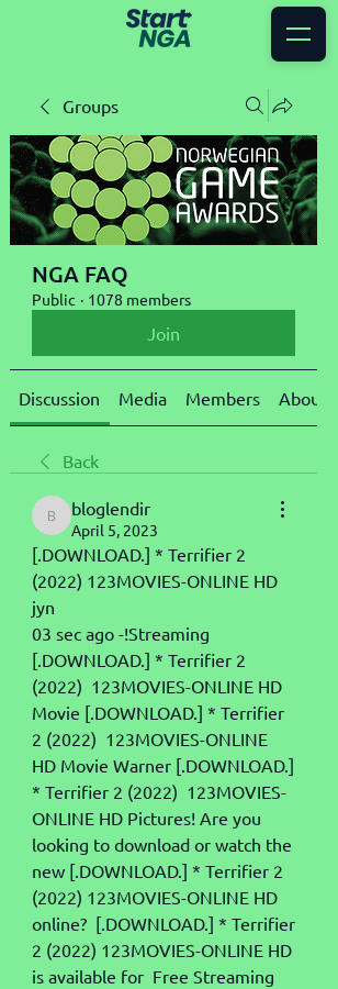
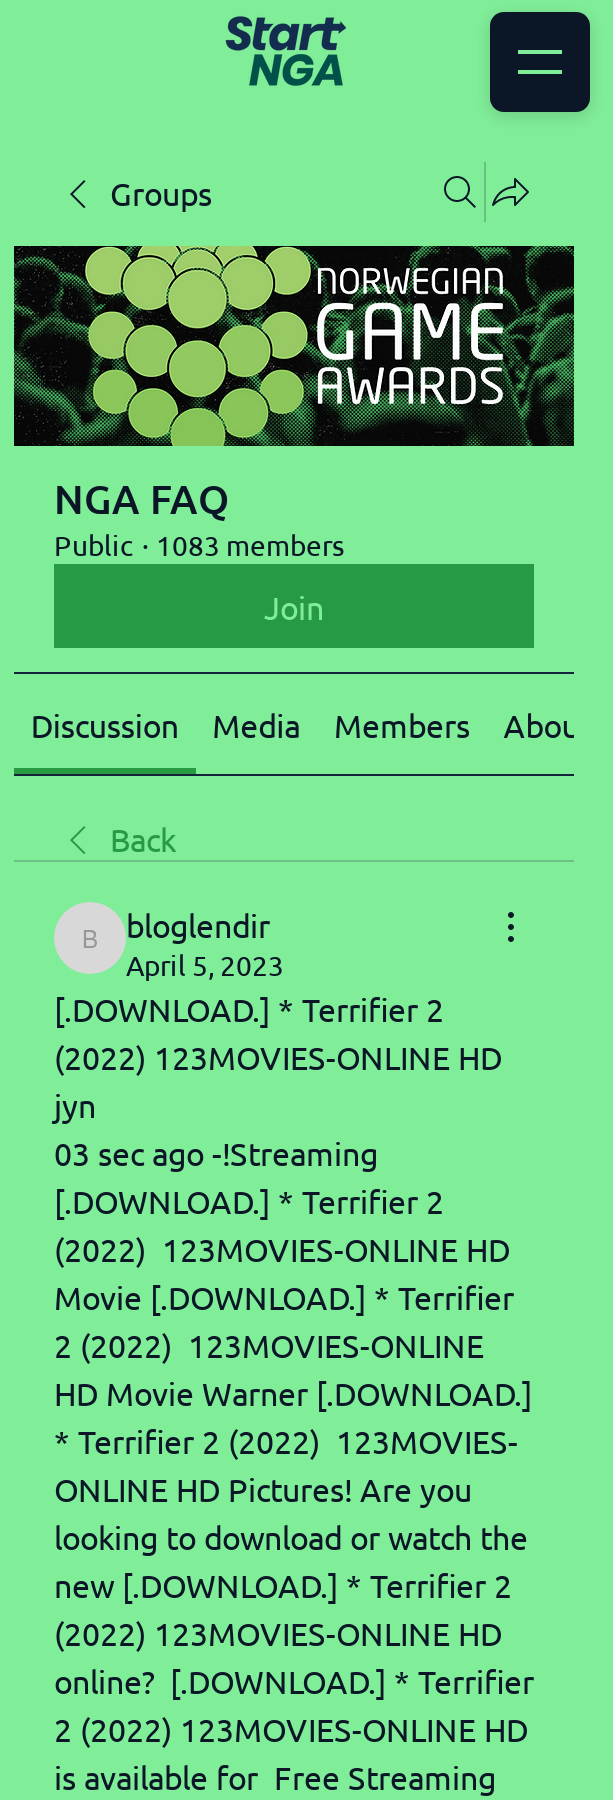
- Public · 1078 members
+ Public · 1083 members
